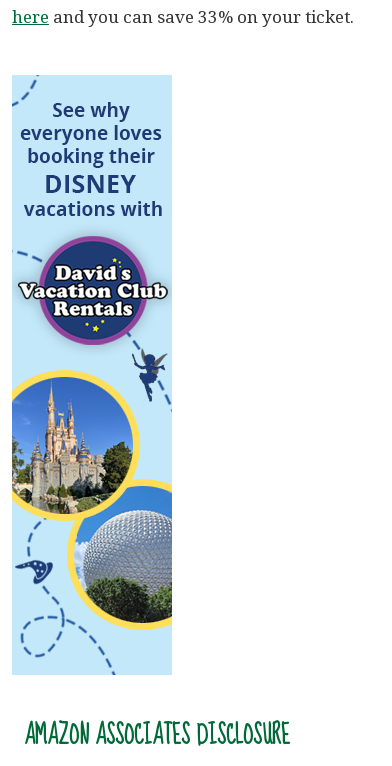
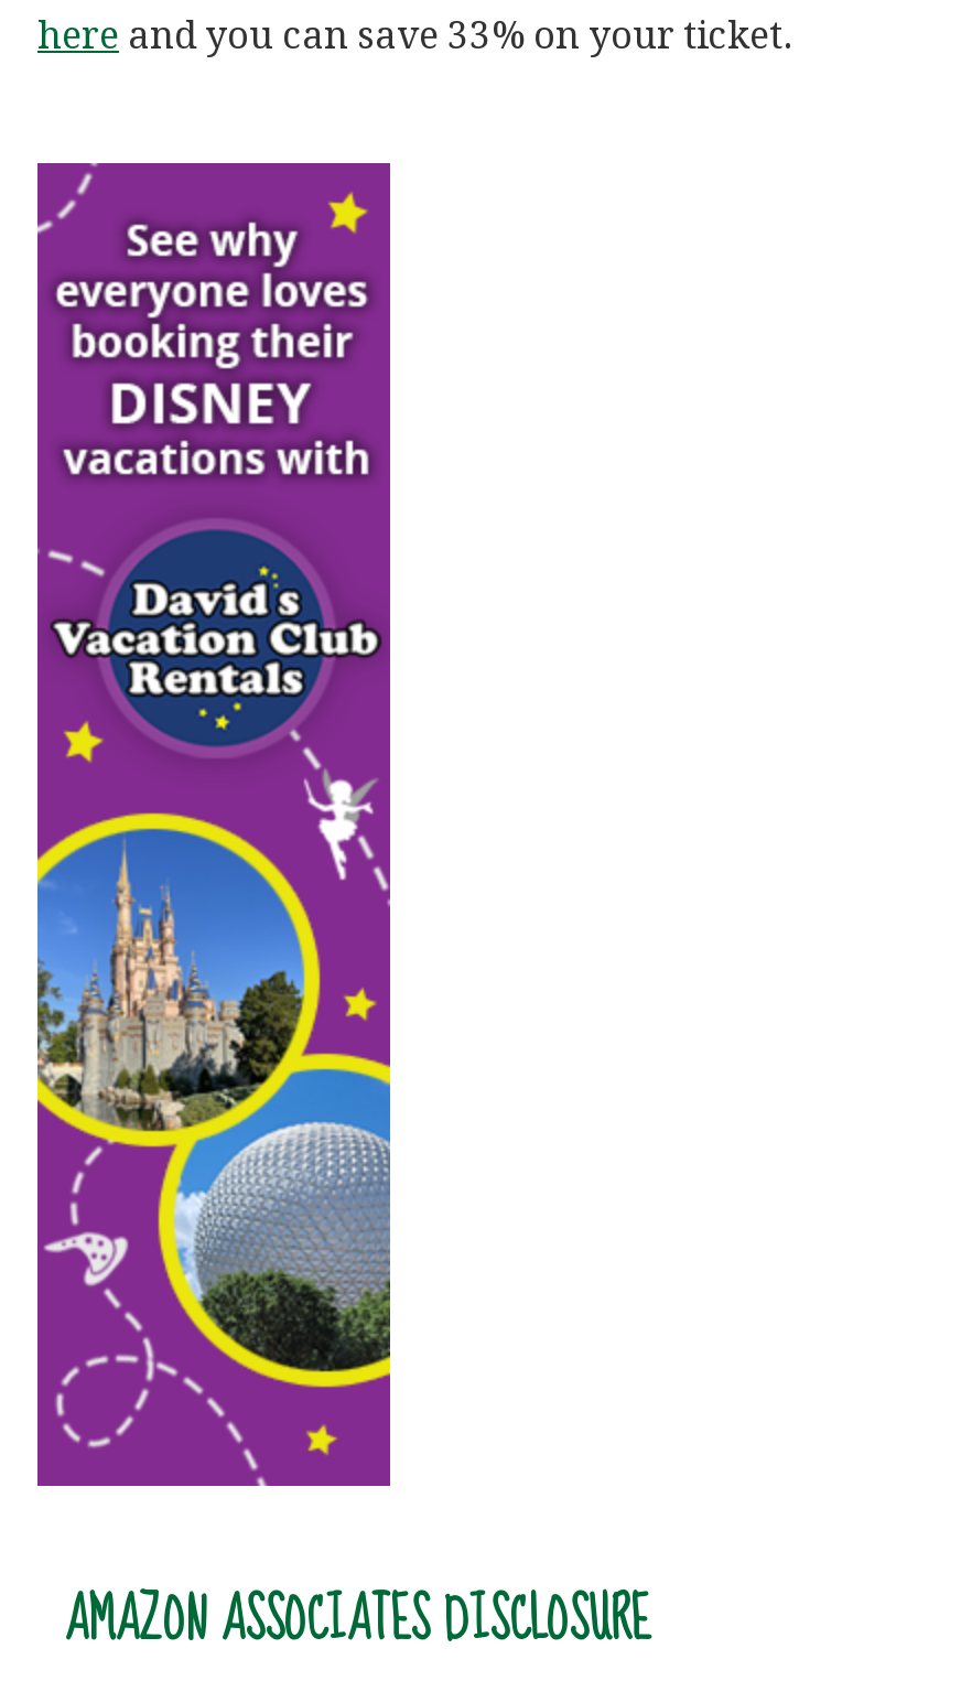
- [image]
+ [image]
